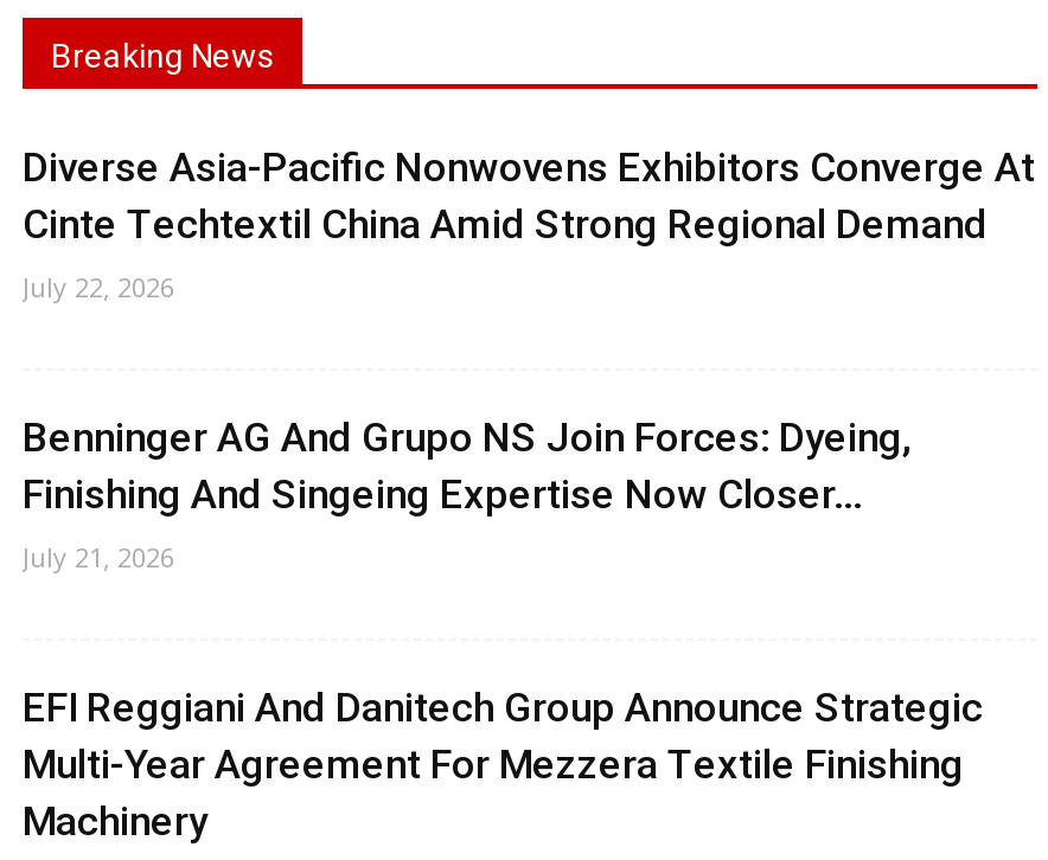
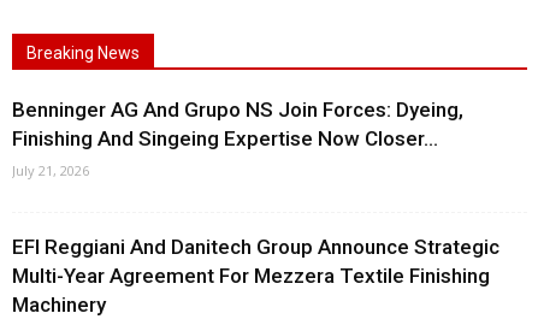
- Diverse Asia-Pacific Nonwovens Exhibitors Converge At
- Cinte Techtextil China Amid Strong Regional Demand
- July 22, 2026
